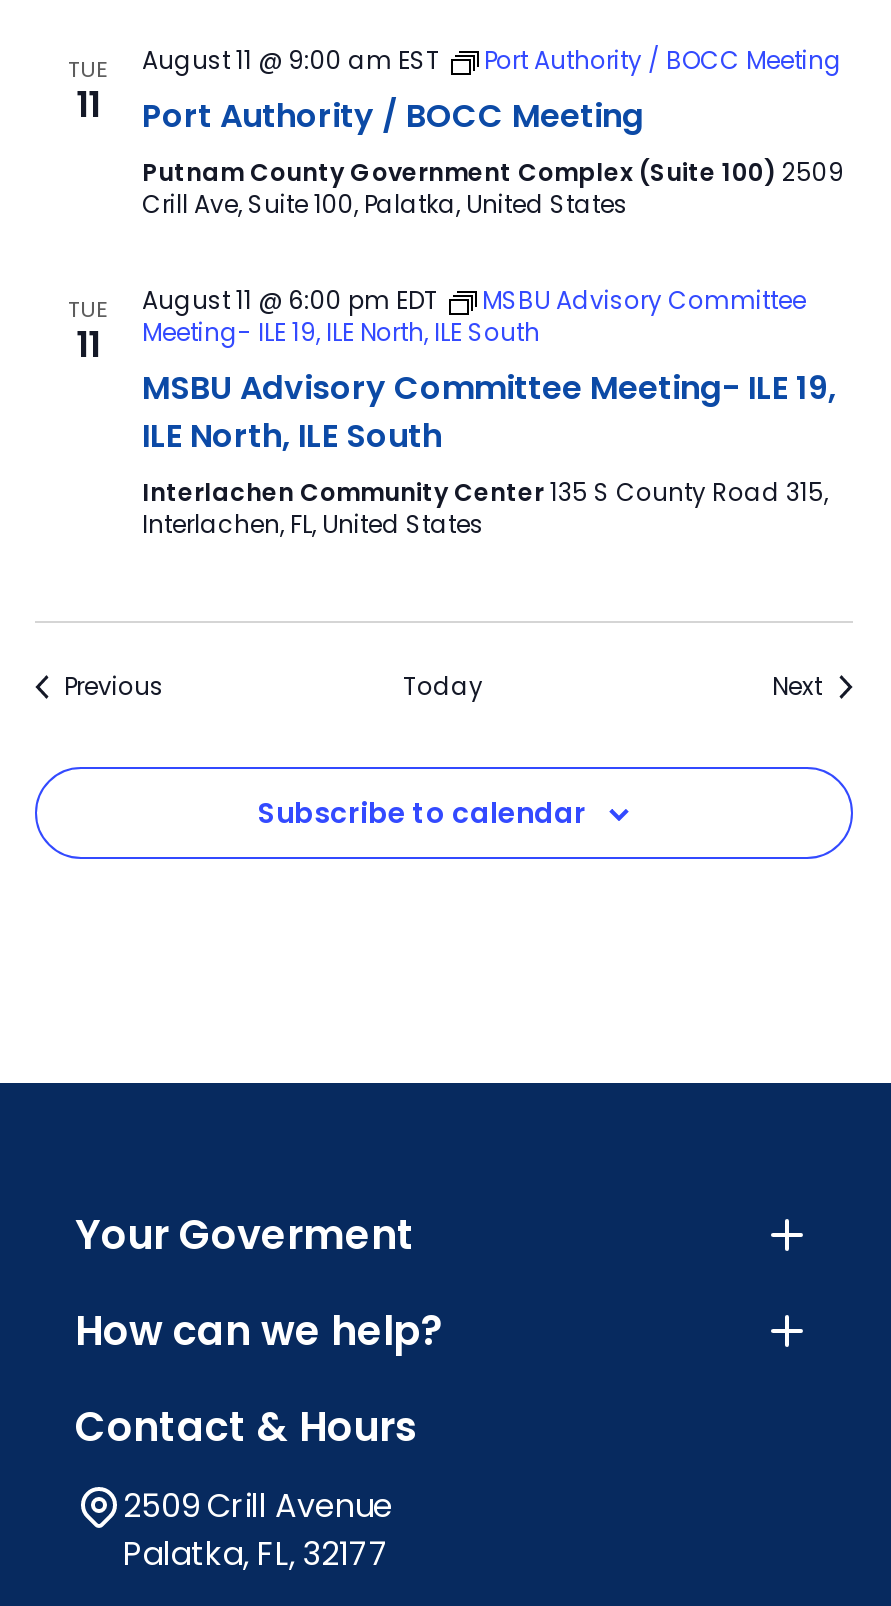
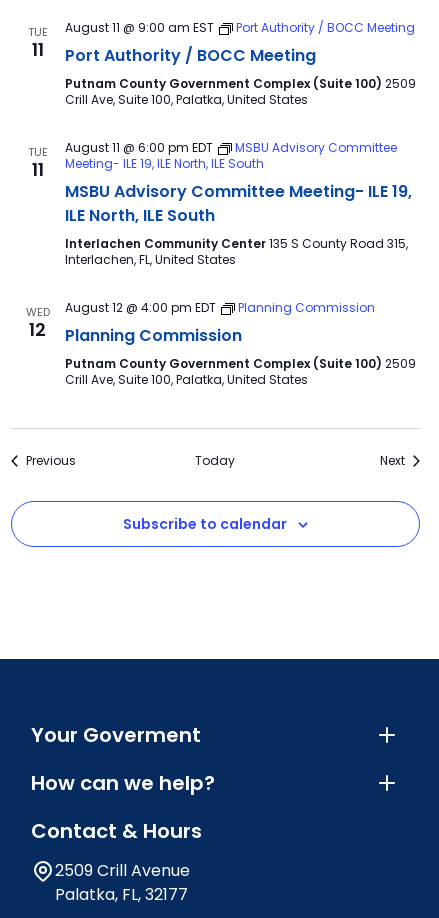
+ WED
+ 12

+ August 12 @ 4:00 pm EDT
+ Planning Commission
+ Planning Commission
+ Putnam County Government Complex (Suite 100) 2509
+ Crill Ave, Suite 100, Palatka, United States
